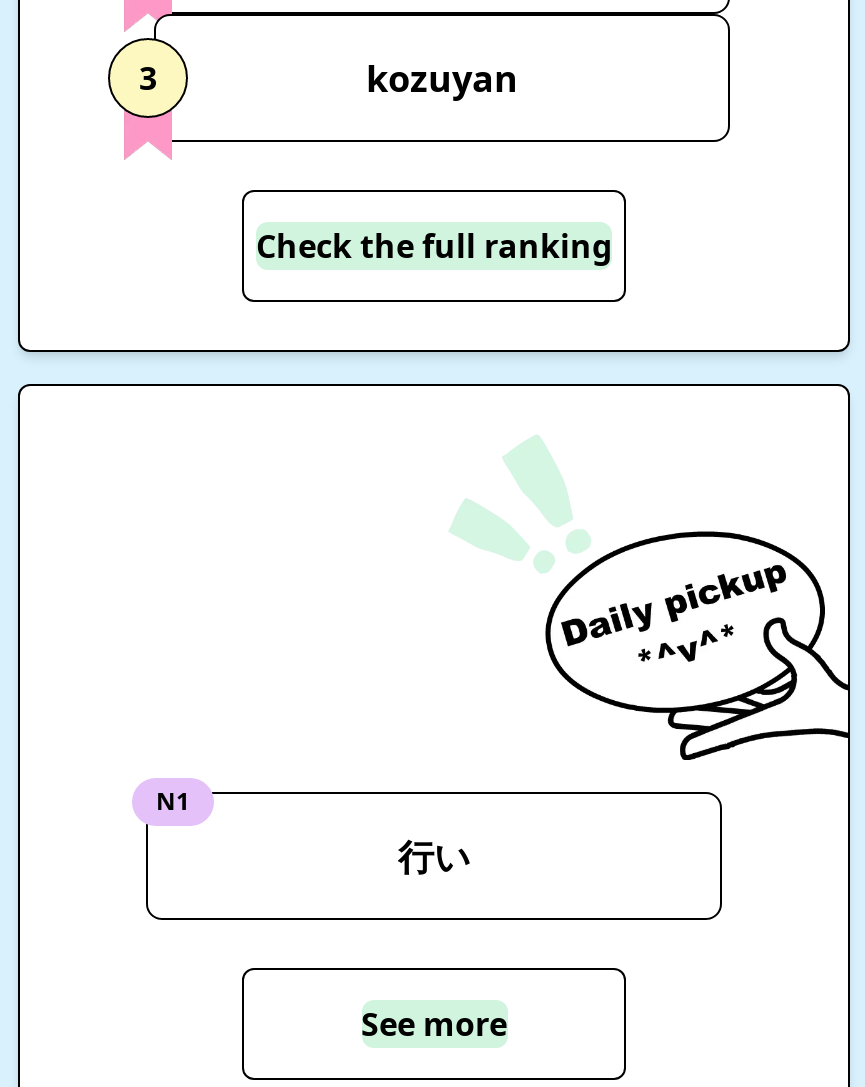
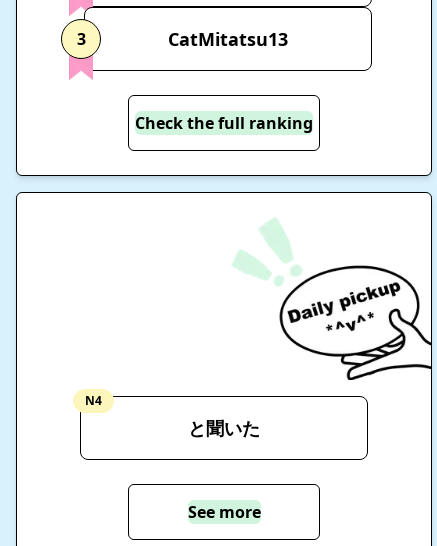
- kozuyan
+ CatMitatsu13

- N1
- 行い
+ N4
+ と聞いた
